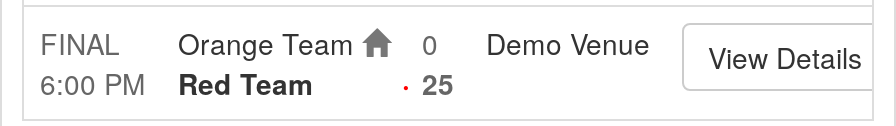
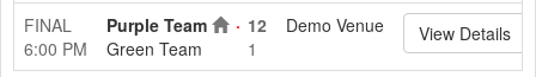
- Orange Team
+ Purple Team

- 0
+ 12

- Red Team
+ Green Team

- 25
+ 1
